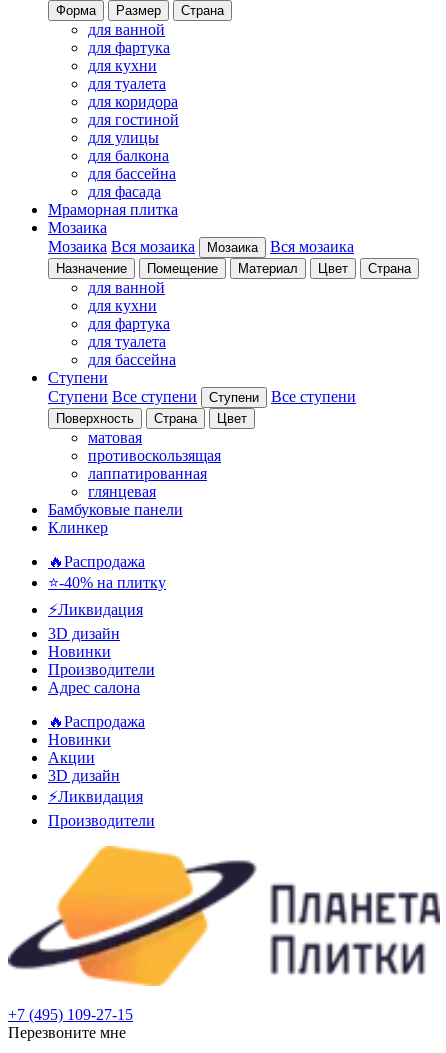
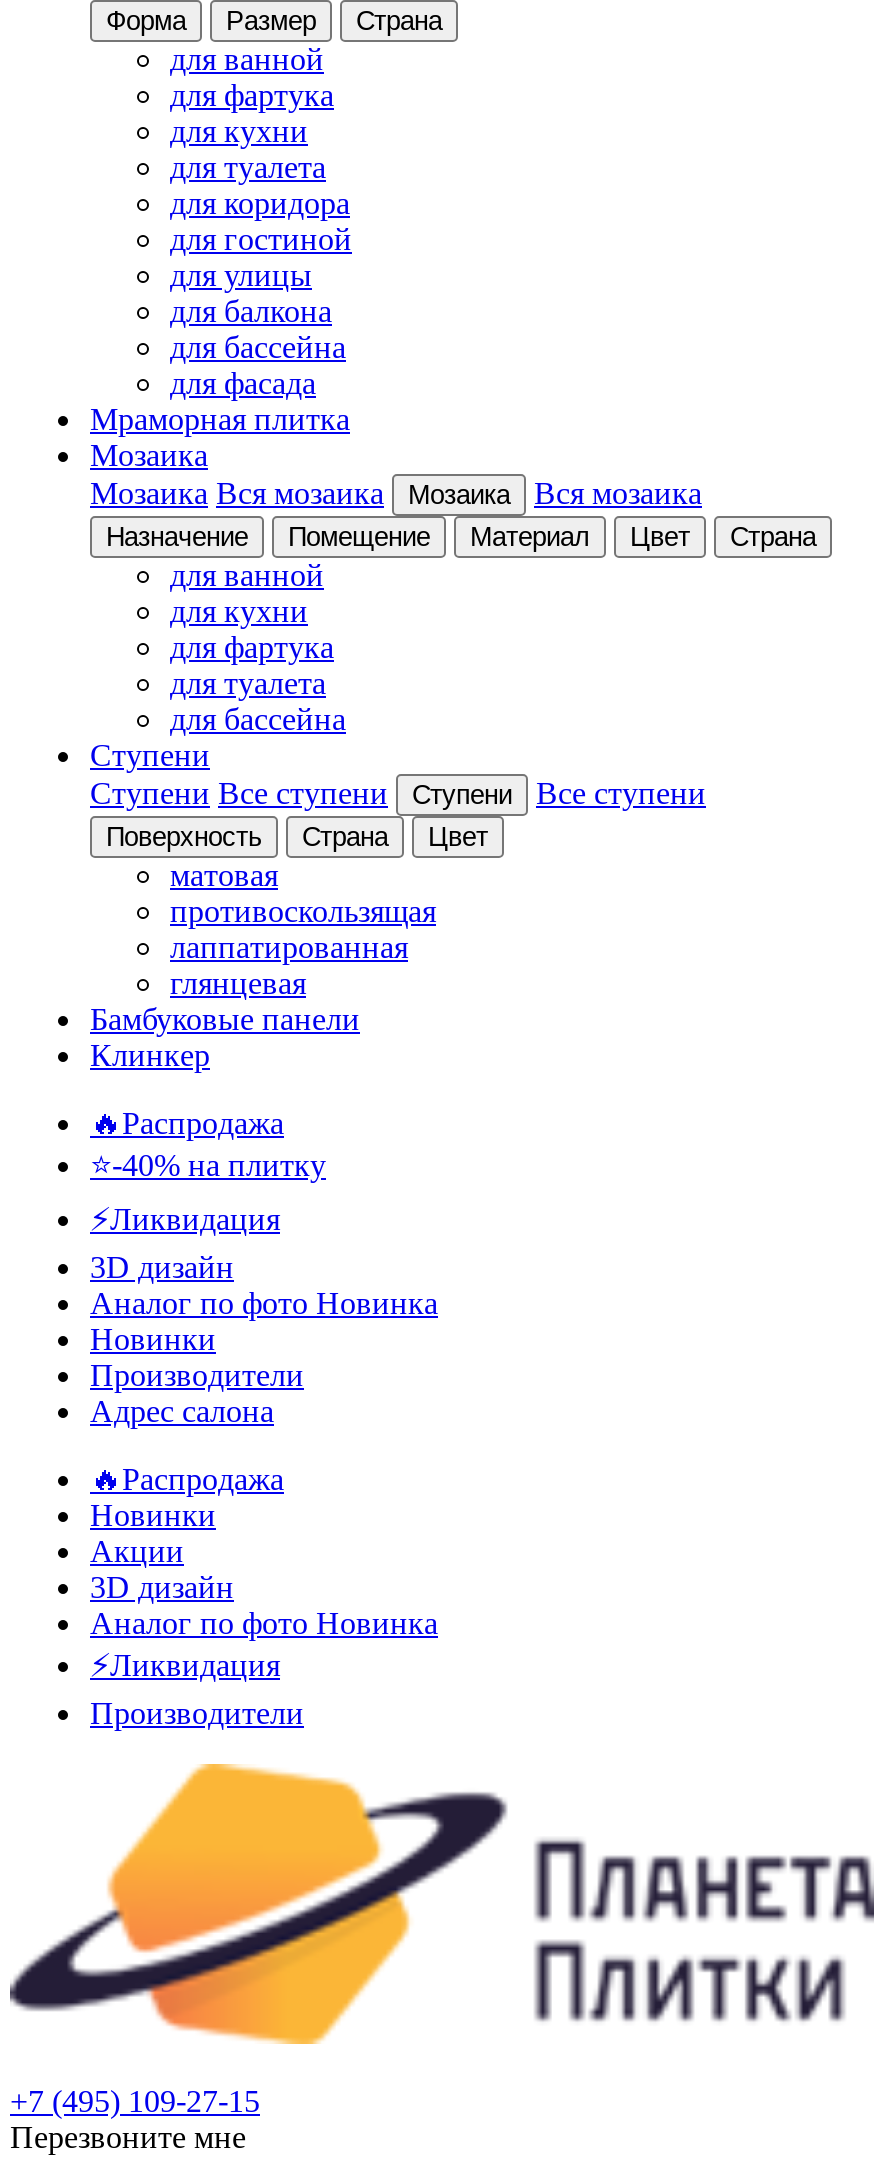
+ Аналог по фото Новинка

+ Аналог по фото Новинка
